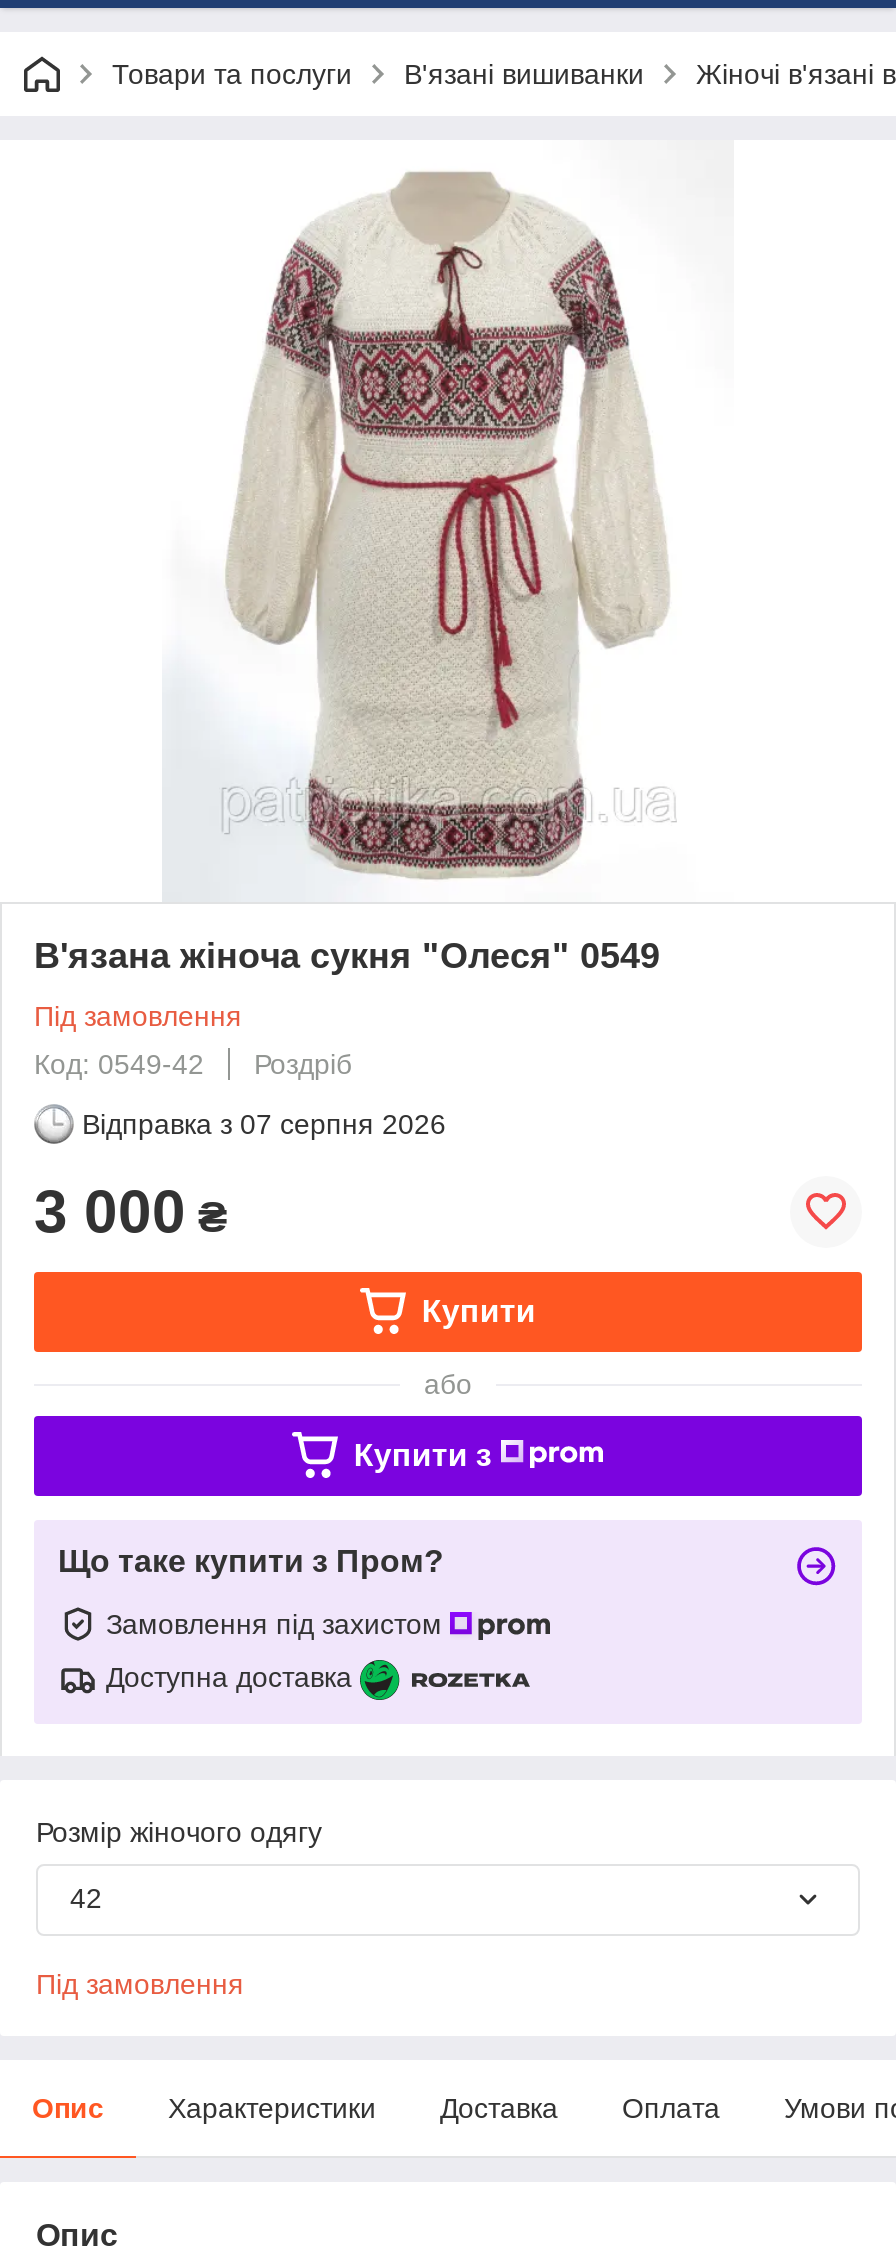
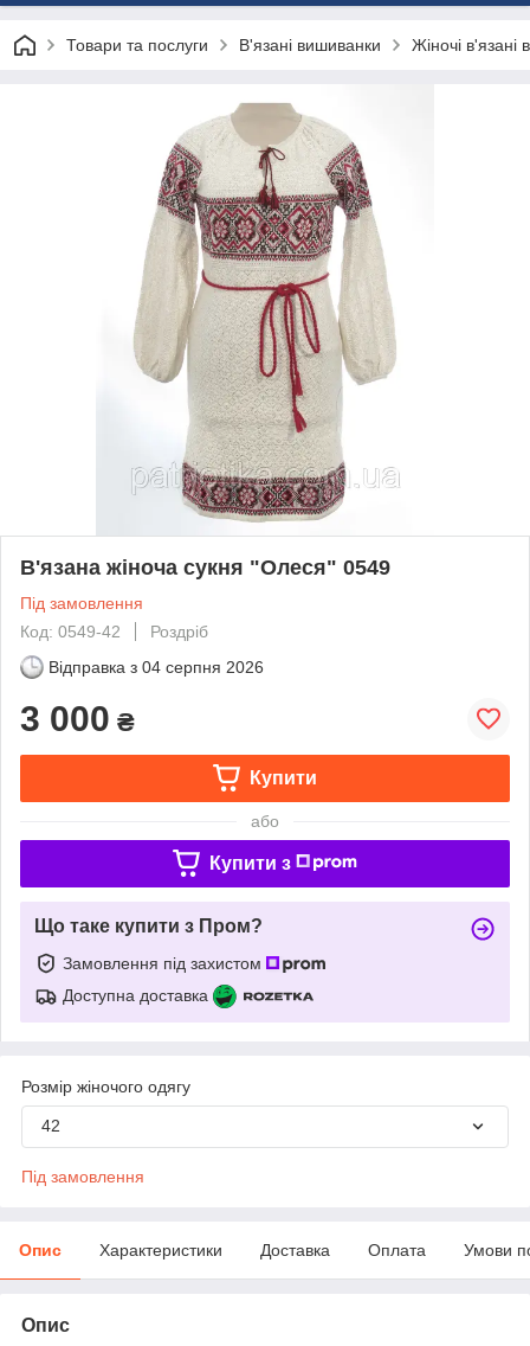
- Відправка з 07 серпня 2026
+ Відправка з 04 серпня 2026
